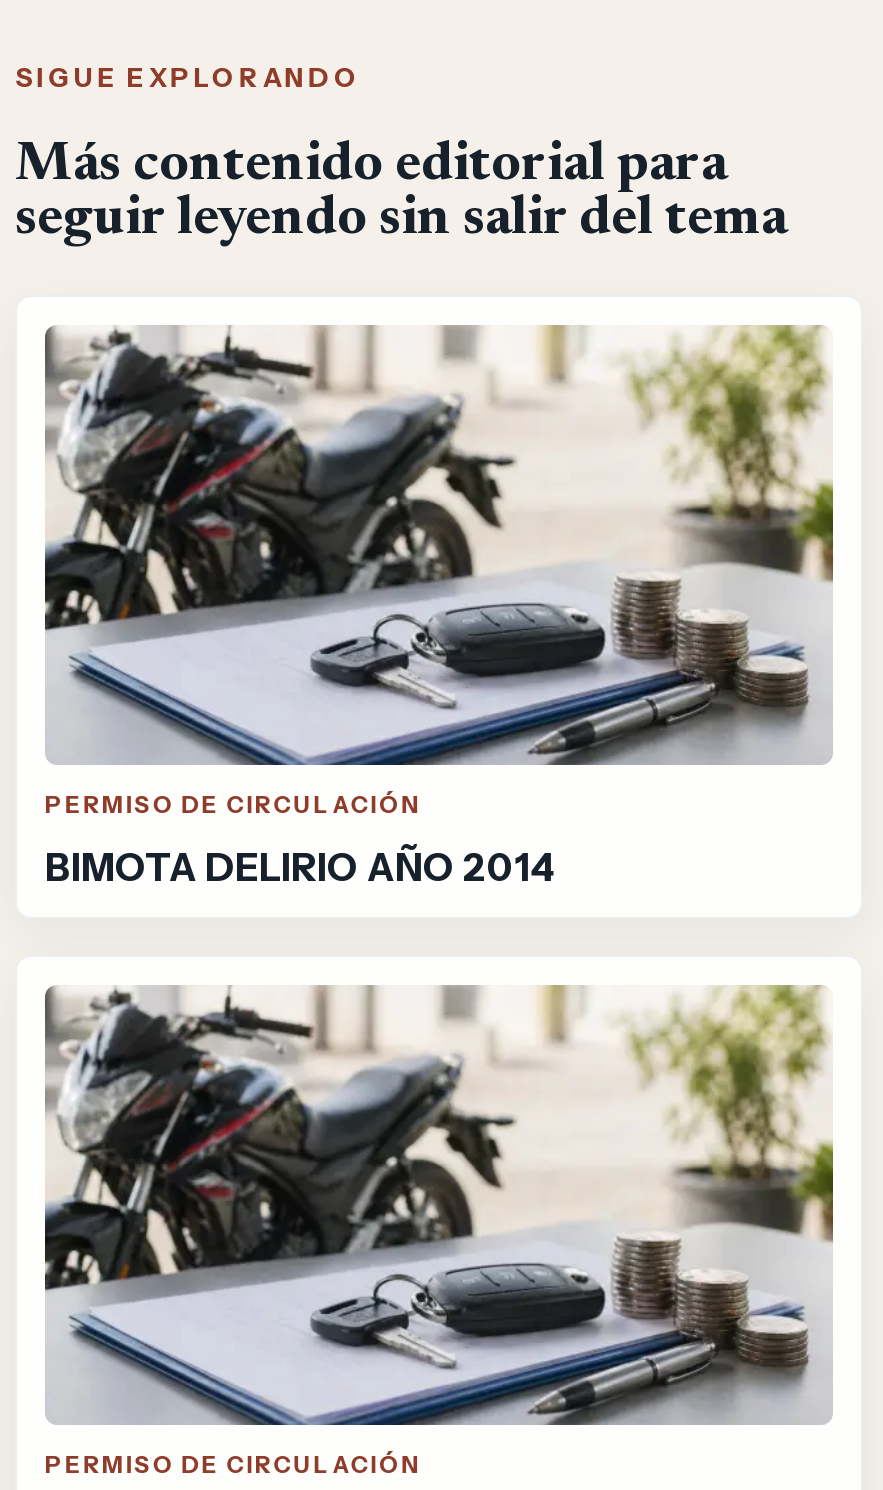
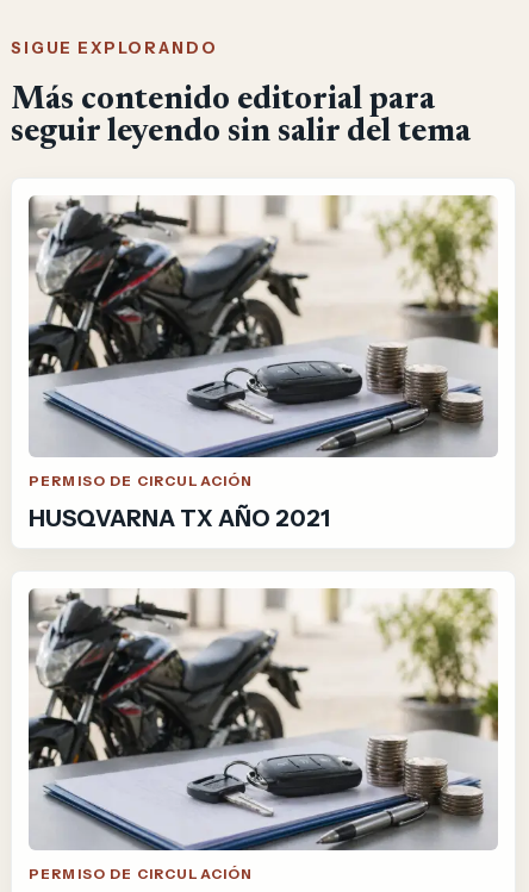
- BIMOTA DELIRIO AÑO 2014
+ HUSQVARNA TX AÑO 2021
